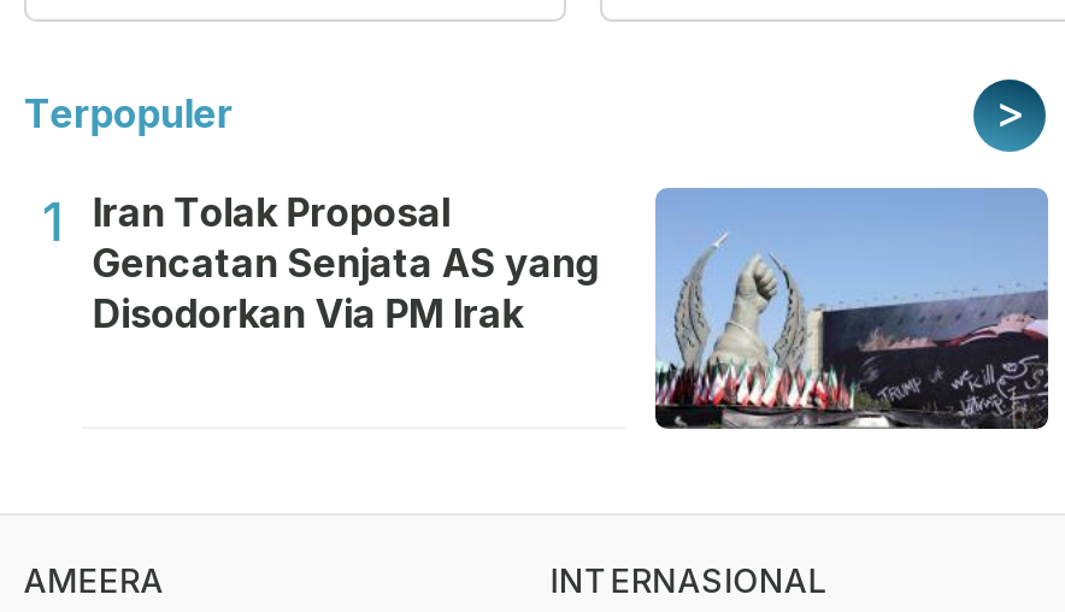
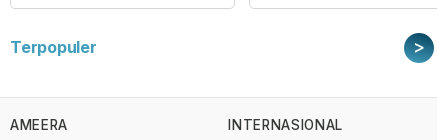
- [image]
- 1
- Iran Tolak Proposal
- Gencatan Senjata AS yang
- Disodorkan Via PM Irak
